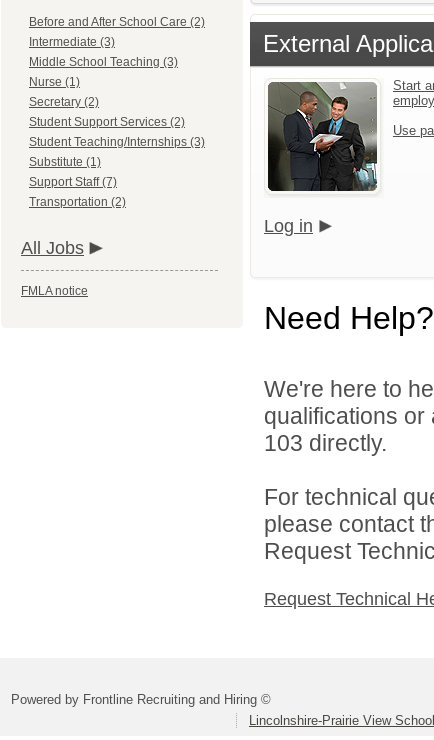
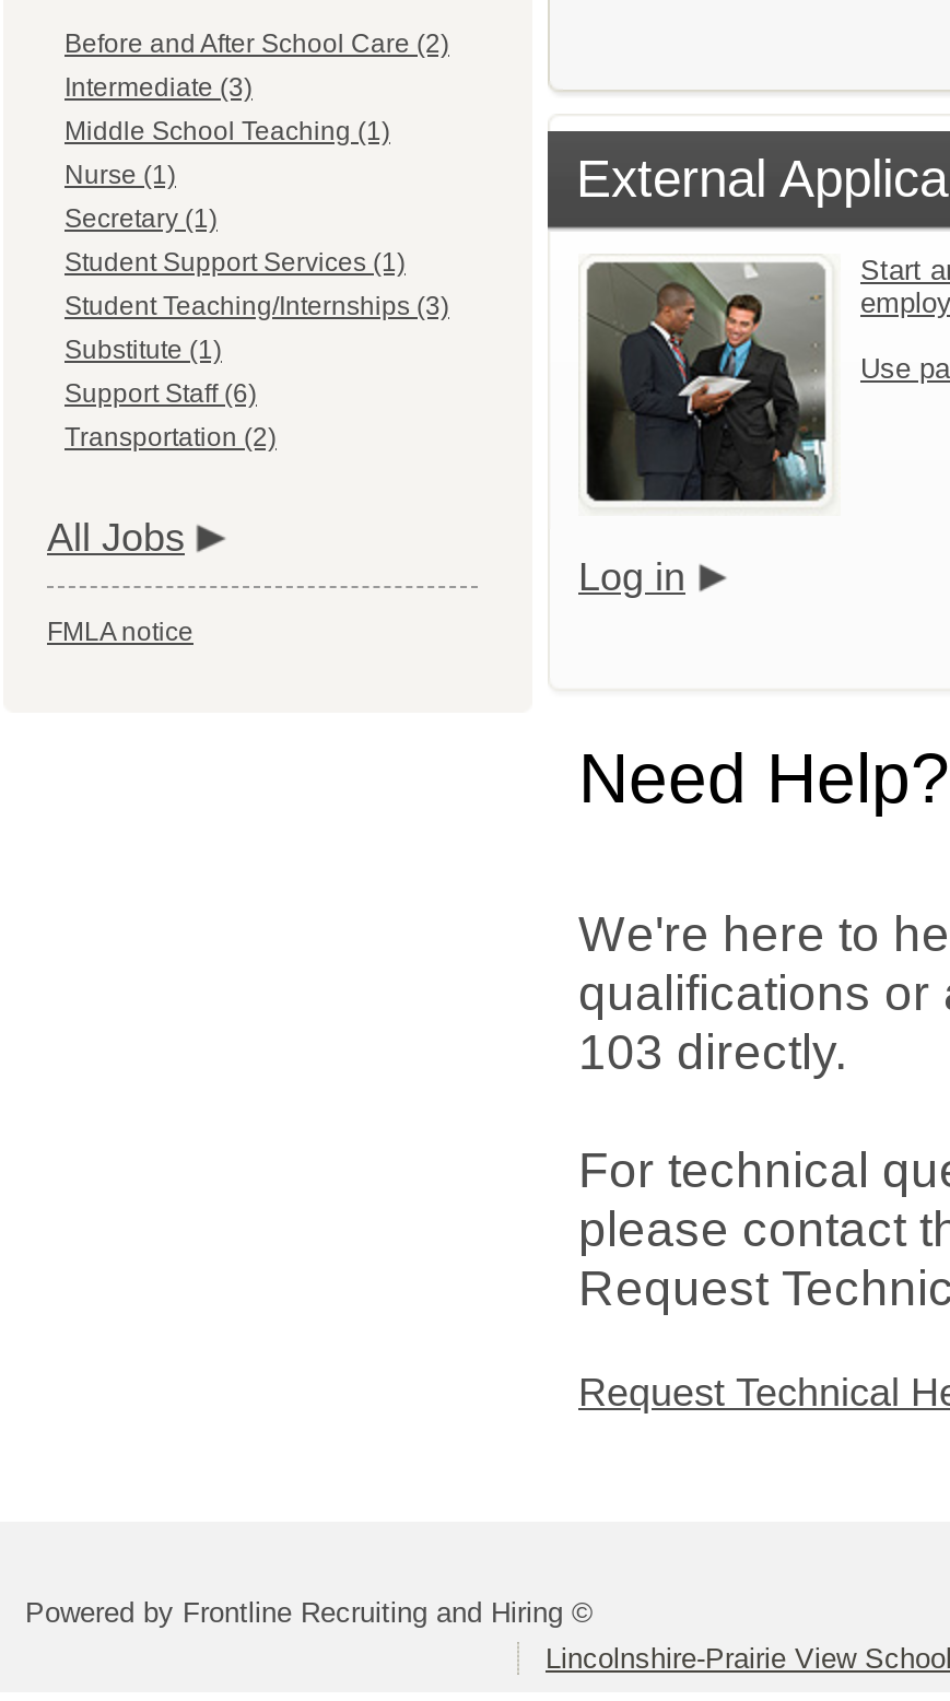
- Middle School Teaching (3)
+ Middle School Teaching (1)

- Secretary (2)
+ Secretary (1)

- Student Support Services (2)
+ Student Support Services (1)

- Support Staff (7)
+ Support Staff (6)
